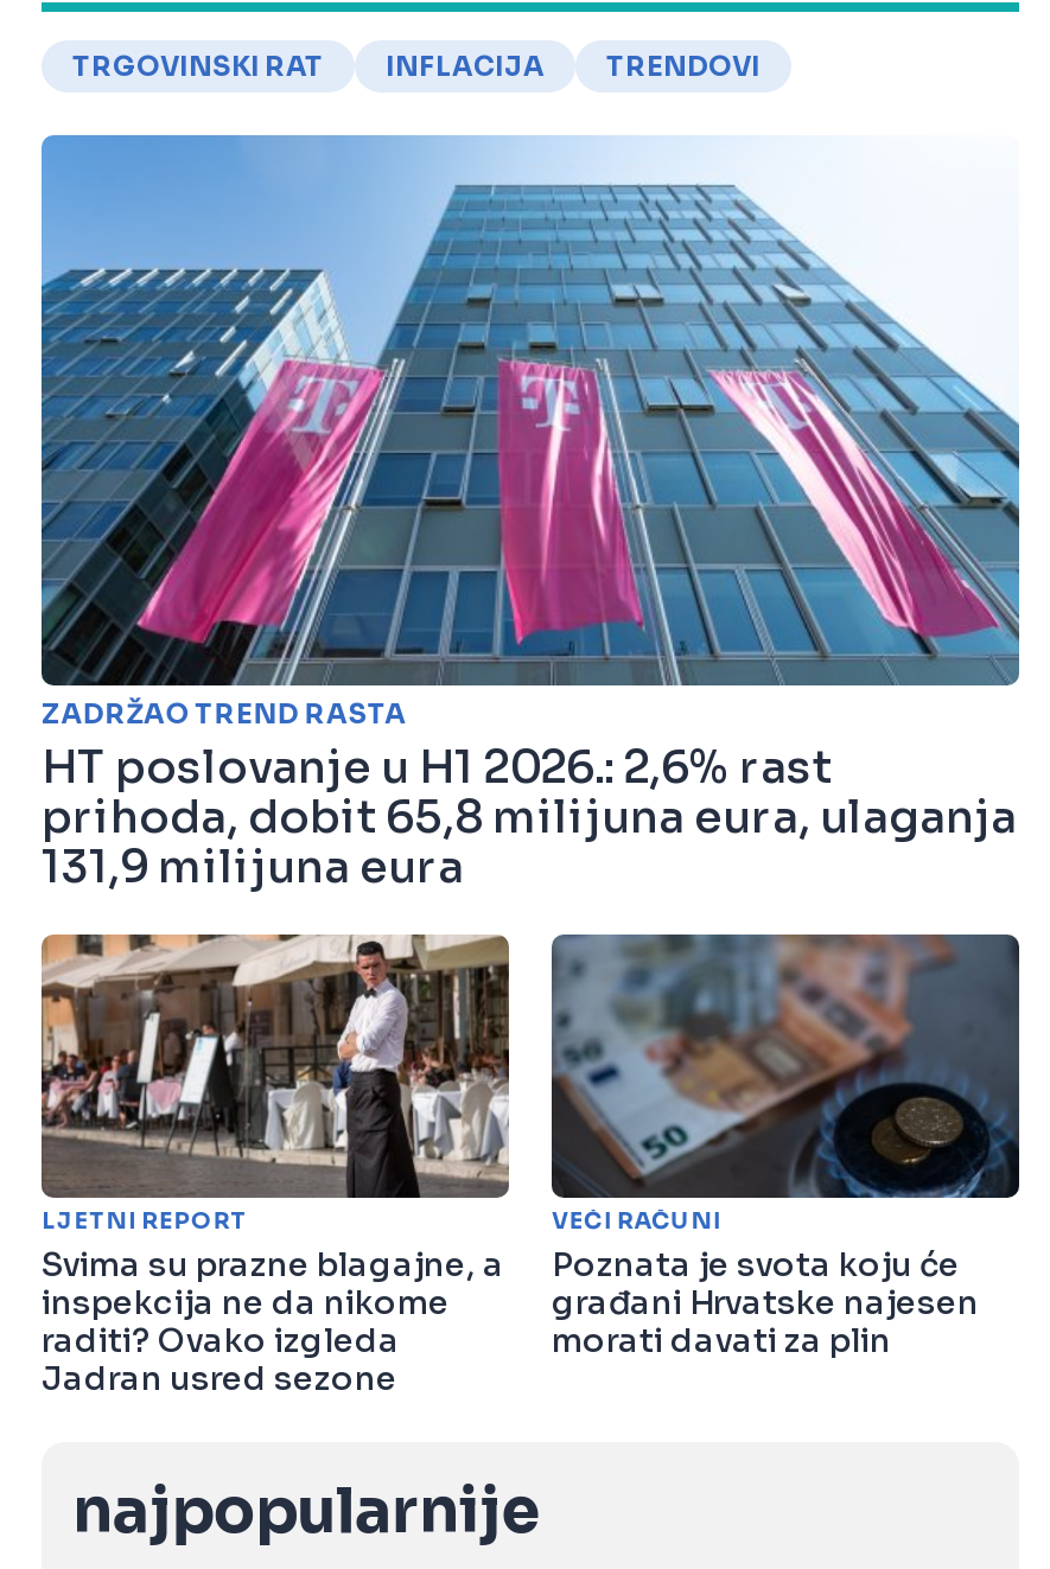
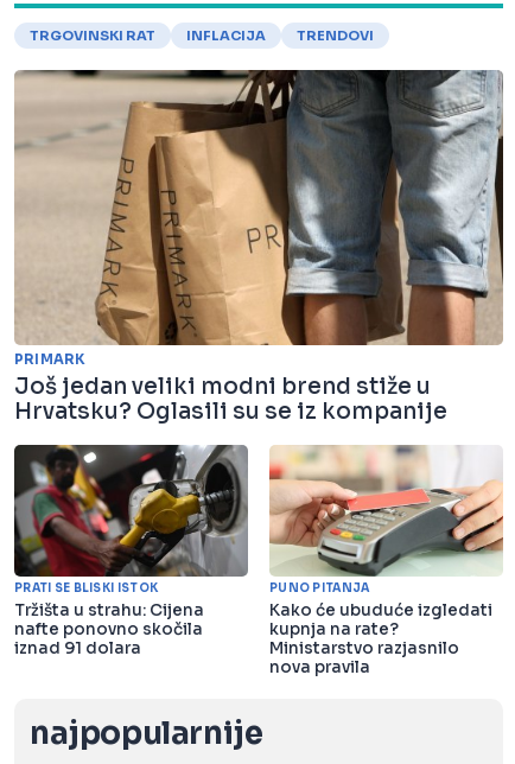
- [image]
- ZADRŽAO TREND RASTA
- HT poslovanje u H1 2026.: 2,6% rast
- prihoda, dobit 65,8 milijuna eura, ulaganja
- 131,9 milijuna eura
+ [image]
+ PRIMARK
+ Još jedan veliki modni brend stiže u
+ Hrvatsku? Oglasili su se iz kompanije

- [image]
- LJETNI REPORT
- Svima su prazne blagajne, a
- inspekcija ne da nikome
- raditi? Ovako izgleda
- Jadran usred sezone
+ [image]
+ PRATI SE BLISKI ISTOK
+ Tržišta u strahu: Cijena
+ nafte ponovno skočila
+ iznad 91 dolara

- [image]
- VEĆI RAČUNI
- Poznata je svota koju će
- građani Hrvatske najesen
- morati davati za plin
+ [image]
+ PUNO PITANJA
+ Kako će ubuduće izgledati
+ kupnja na rate?
+ Ministarstvo razjasnilo
+ nova pravila
